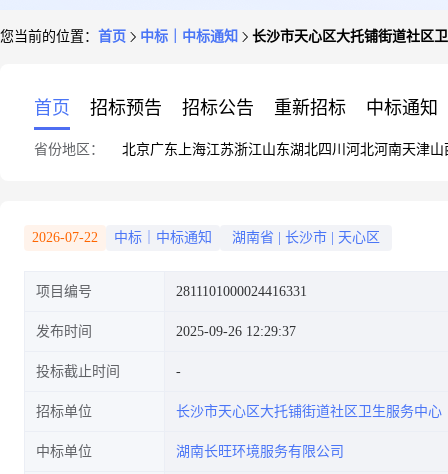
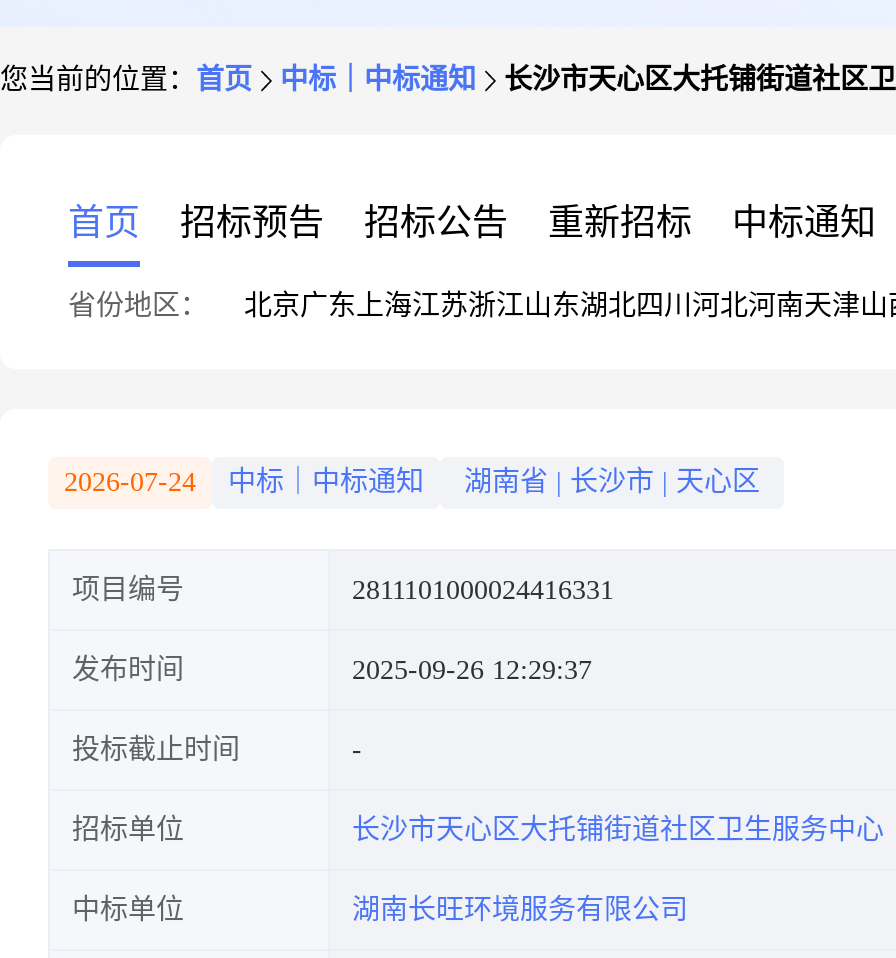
- 2026-07-22
+ 2026-07-24
